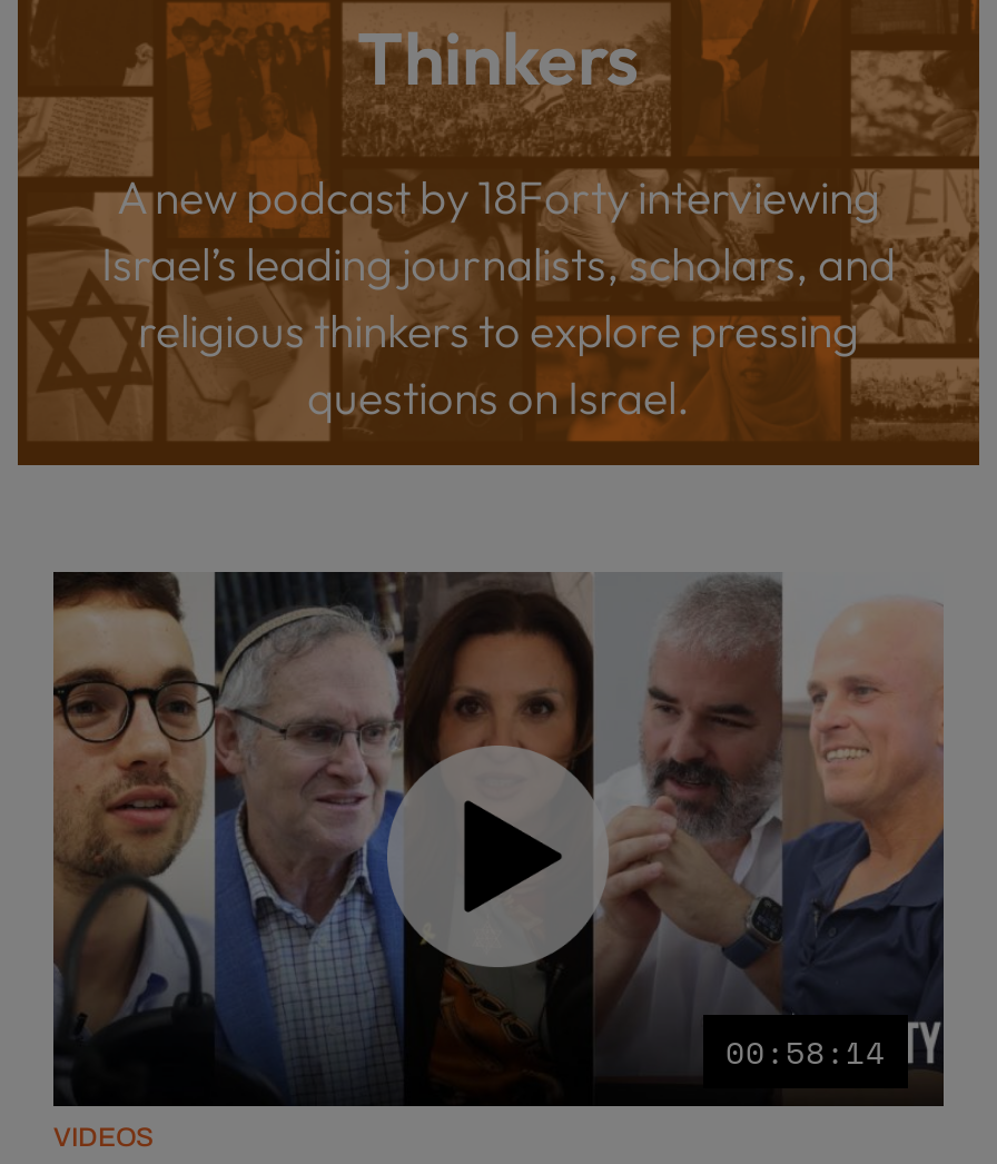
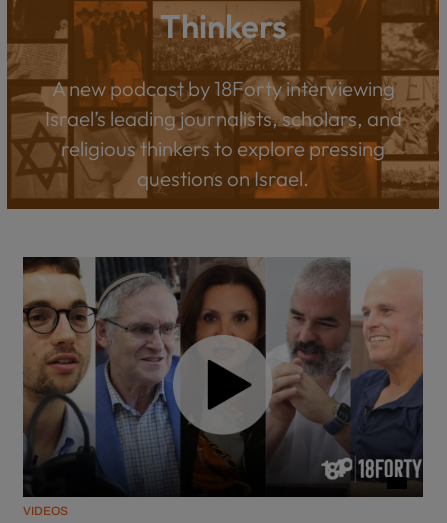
- 00:58:14
